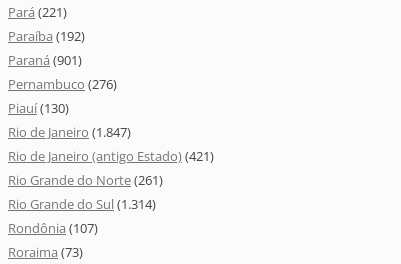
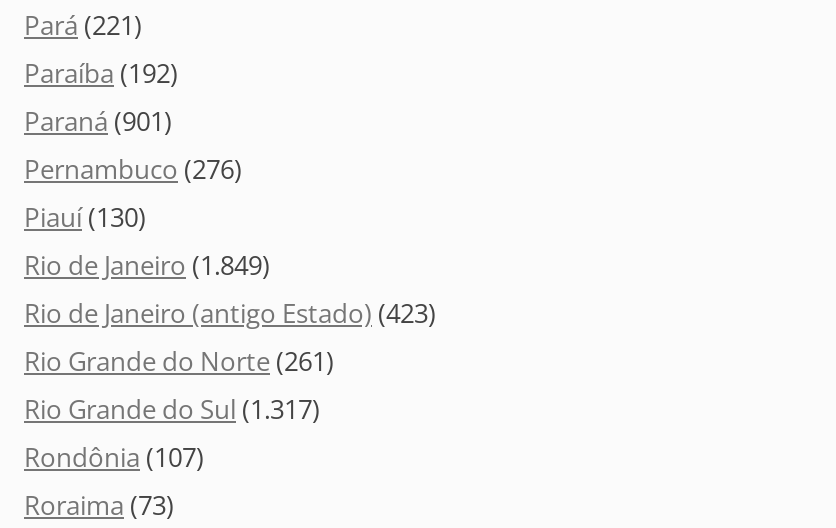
- Rio de Janeiro (1.847)
+ Rio de Janeiro (1.849)

- Rio de Janeiro (antigo Estado) (421)
+ Rio de Janeiro (antigo Estado) (423)

- Rio Grande do Sul (1.314)
+ Rio Grande do Sul (1.317)
